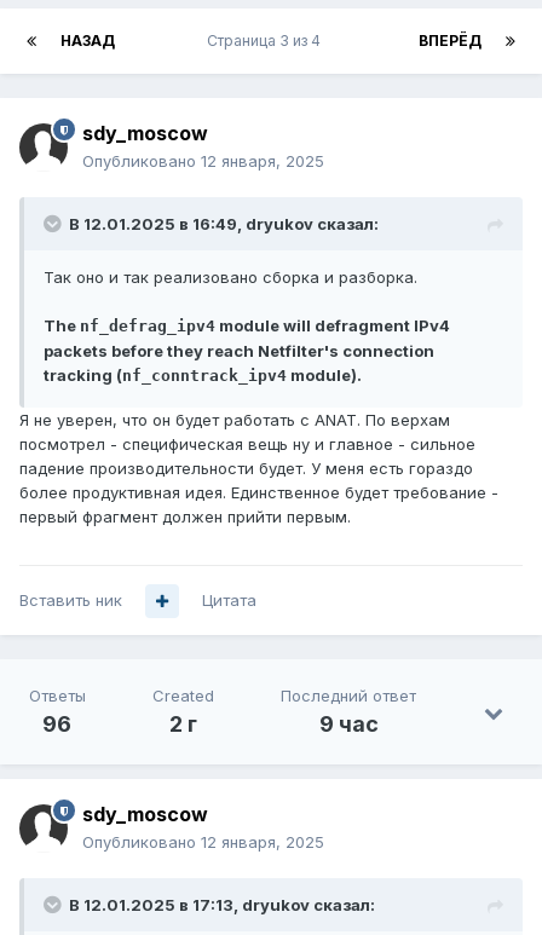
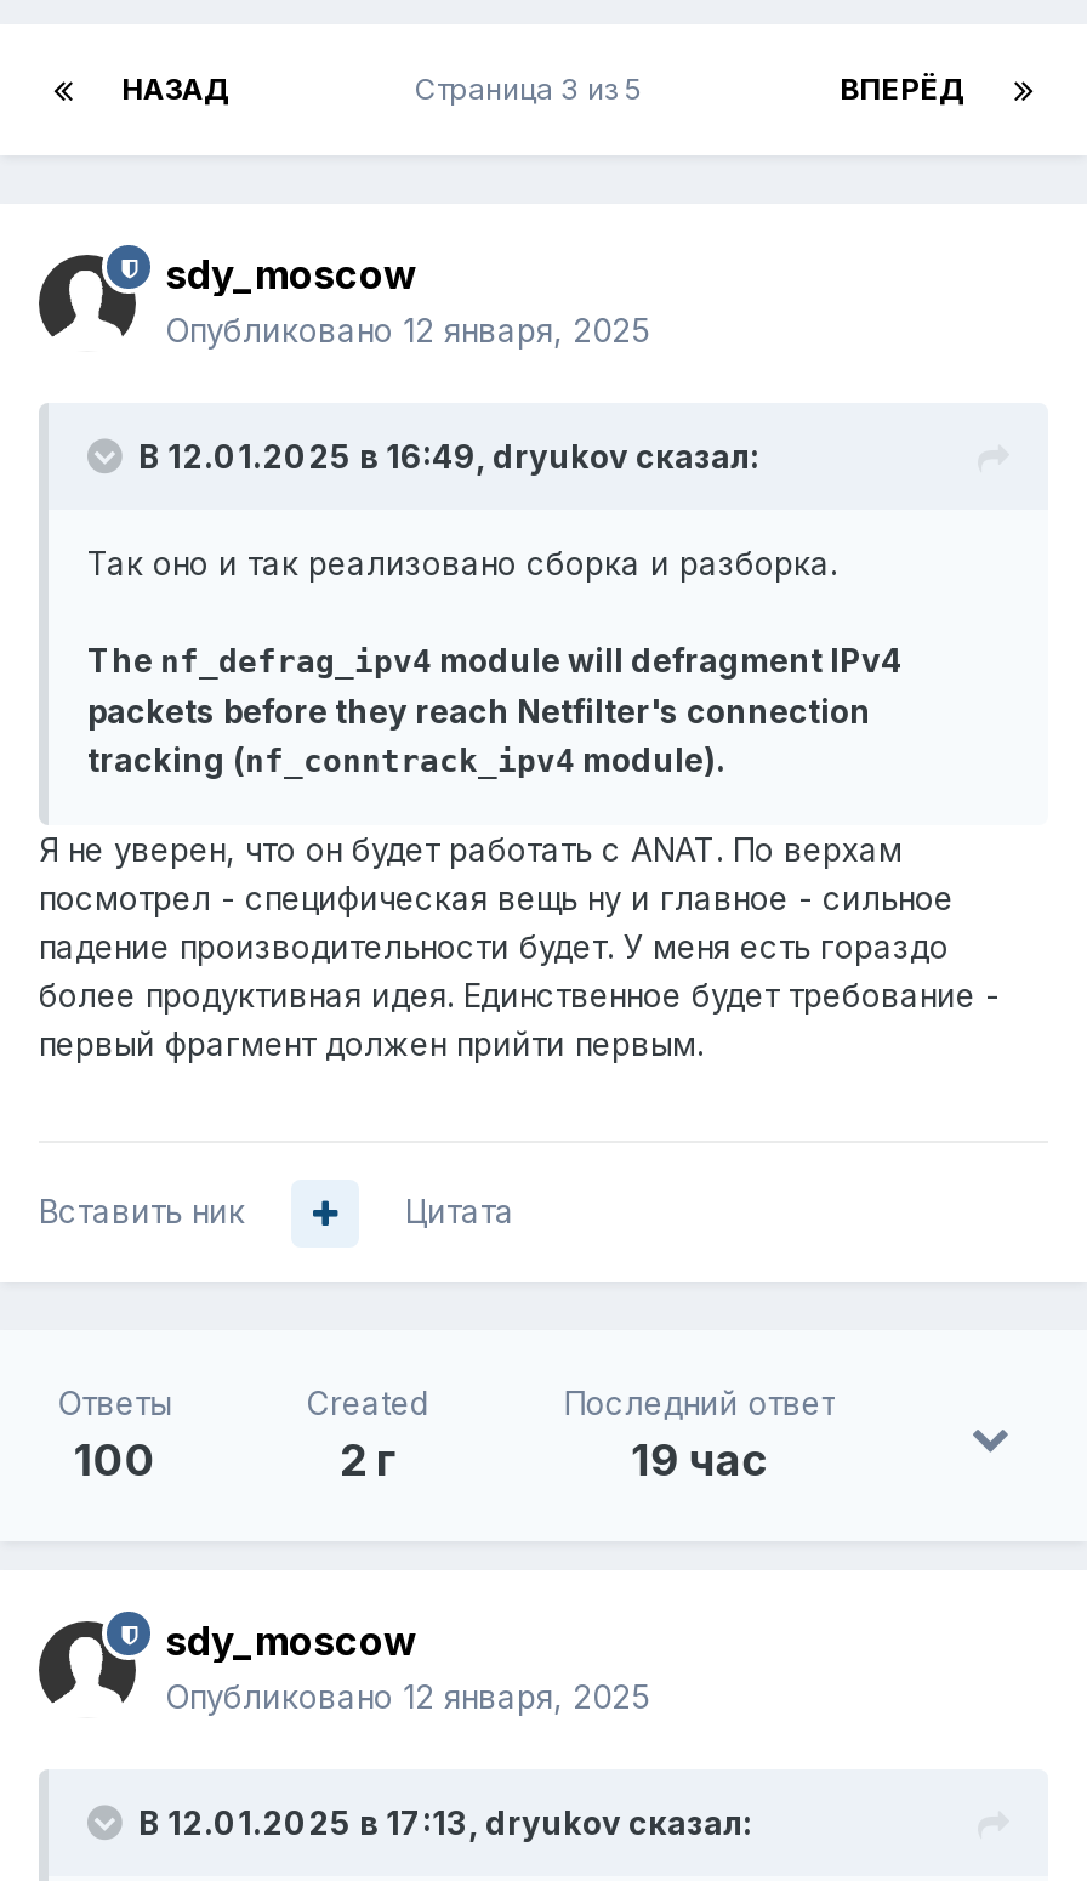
- Страница 3 из 4
+ Страница 3 из 5

- 96
+ 100

- 9 час
+ 19 час
